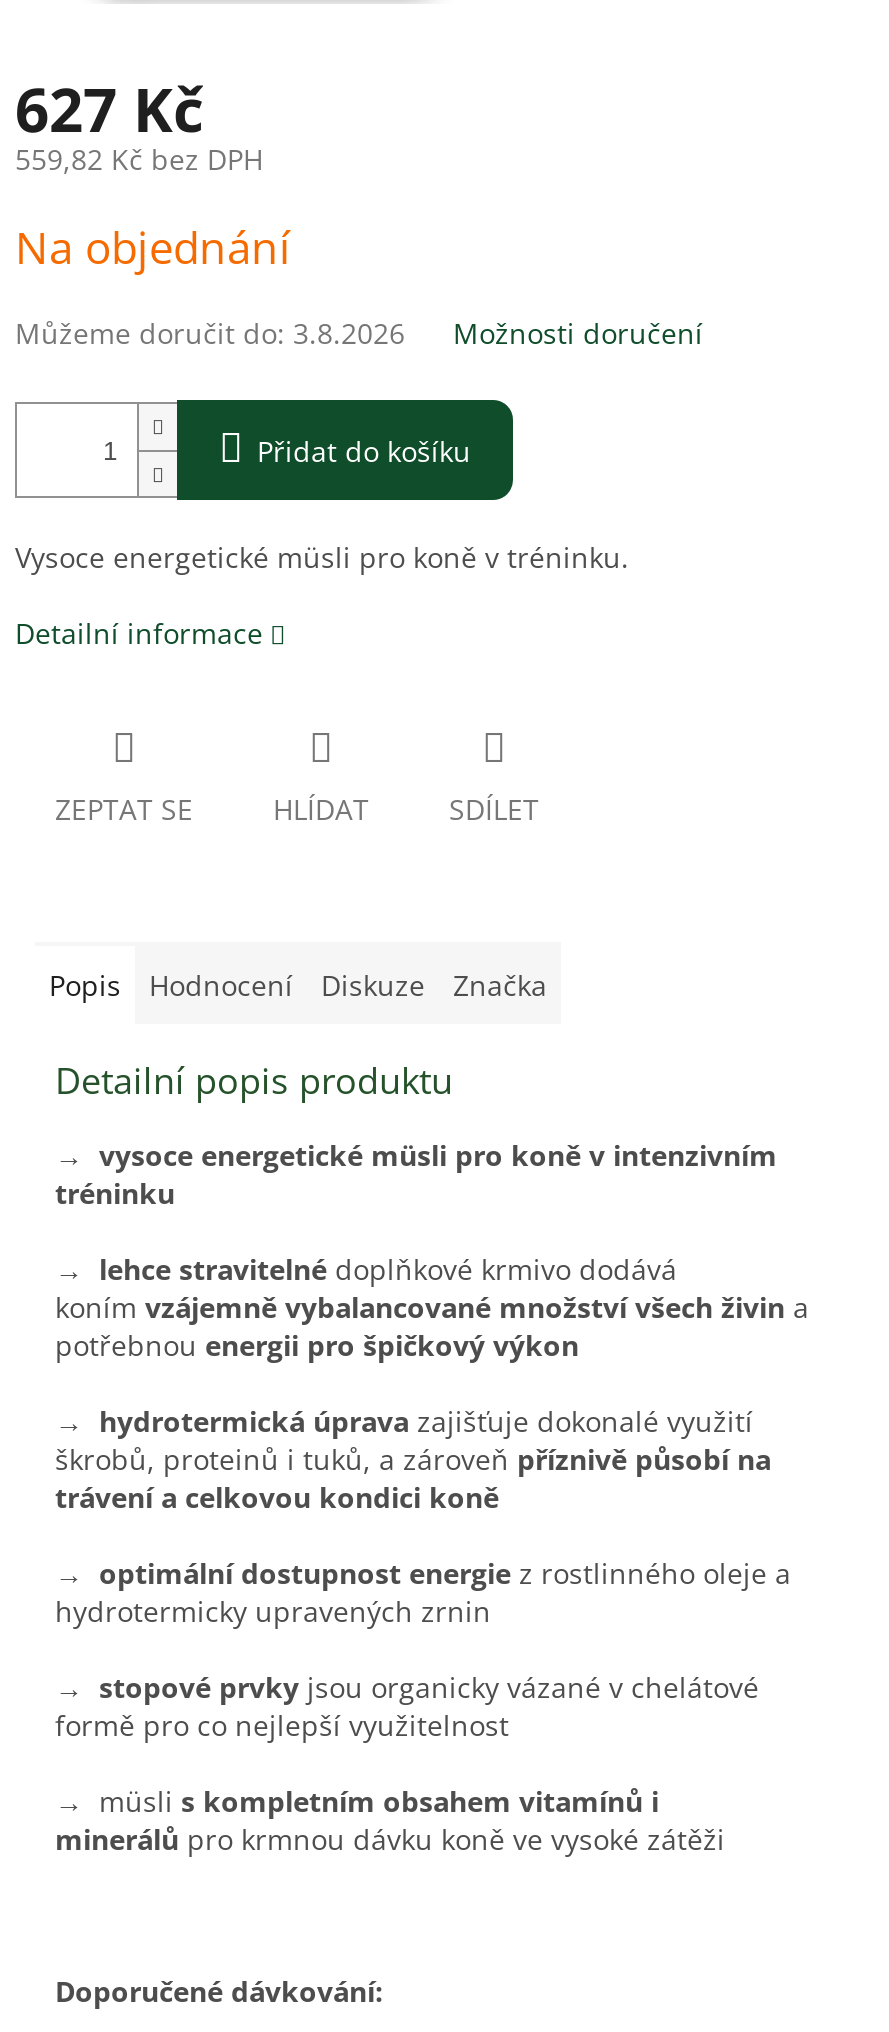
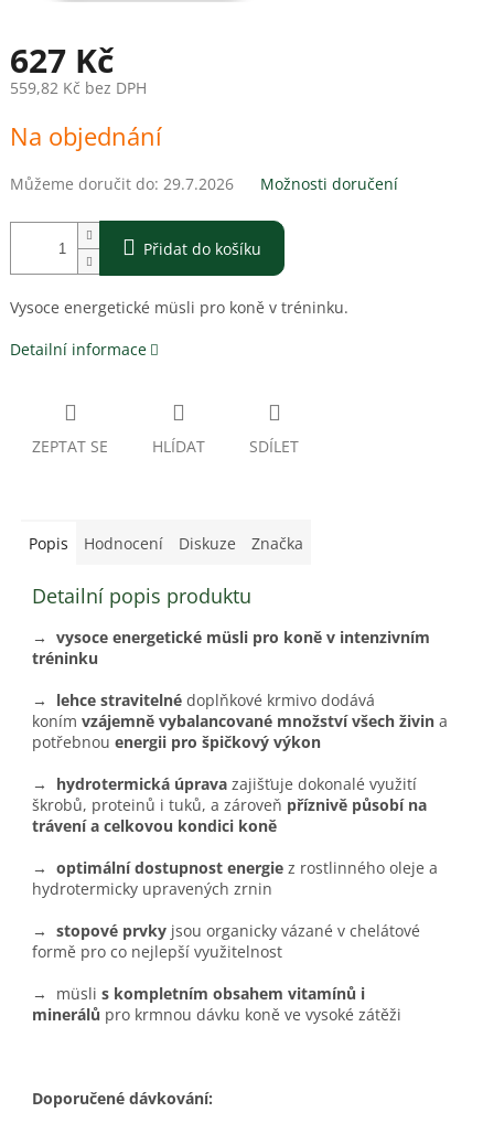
- Můžeme doručit do: 3.8.2026
+ Můžeme doručit do: 29.7.2026
